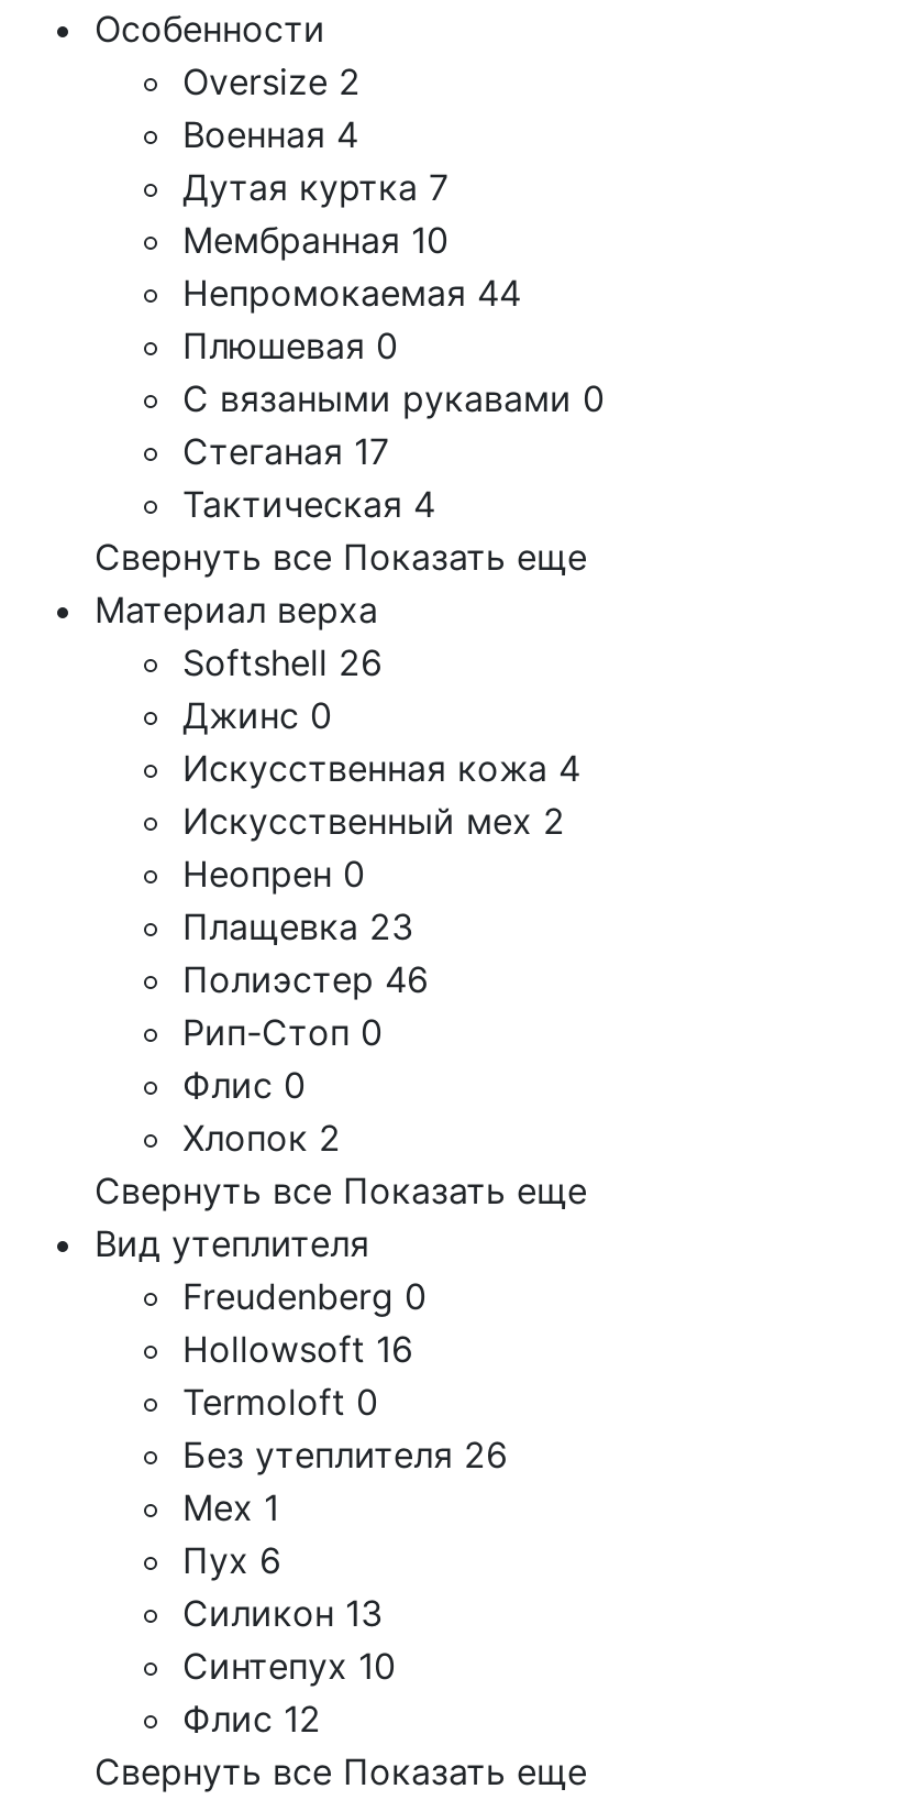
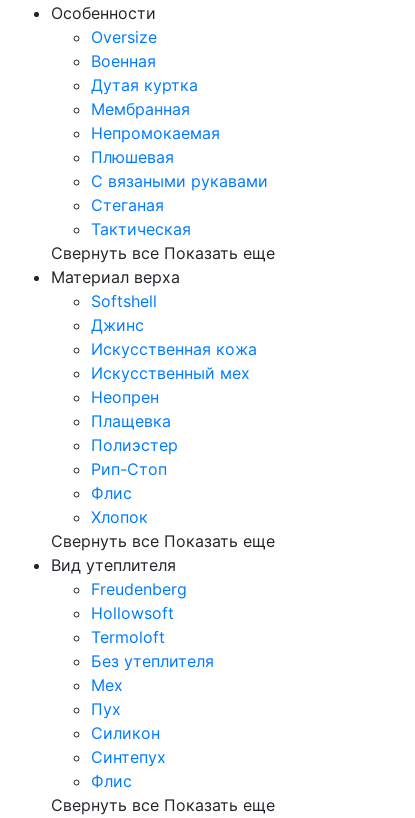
- Oversize 2
- Военная 4
- Дутая куртка 7
- Мембранная 10
- Непромокаемая 44
- Плюшевая 0
- С вязаными рукавами 0
- Стеганая 17
- Тактическая 4
+ Oversize
+ Военная
+ Дутая куртка
+ Мембранная
+ Непромокаемая
+ Плюшевая
+ С вязаными рукавами
+ Стеганая
+ Тактическая

- Softshell 26
- Джинс 0
- Искусственная кожа 4
- Искусственный мех 2
- Неопрен 0
- Плащевка 23
- Полиэстер 46
- Рип-Стоп 0
- Флис 0
- Хлопок 2
+ Softshell
+ Джинс
+ Искусственная кожа
+ Искусственный мех
+ Неопрен
+ Плащевка
+ Полиэстер
+ Рип-Стоп
+ Флис
+ Хлопок

- Freudenberg 0
- Hollowsoft 16
- Termoloft 0
- Без утеплителя 26
- Мех 1
- Пух 6
- Силикон 13
- Синтепух 10
- Флис 12
+ Freudenberg
+ Hollowsoft
+ Termoloft
+ Без утеплителя
+ Мех
+ Пух
+ Силикон
+ Синтепух
+ Флис
